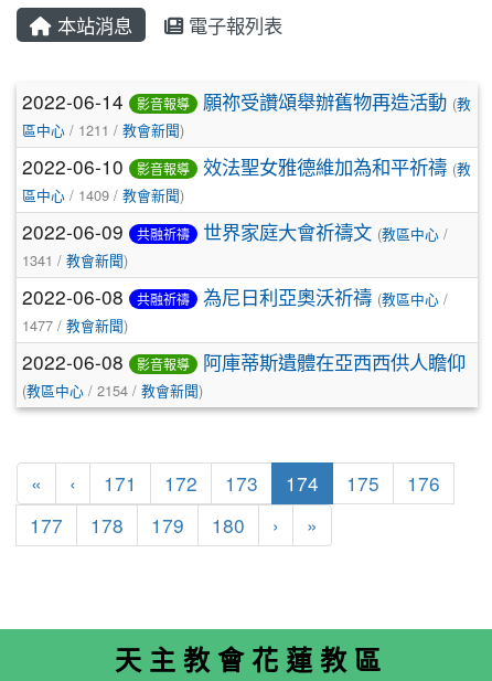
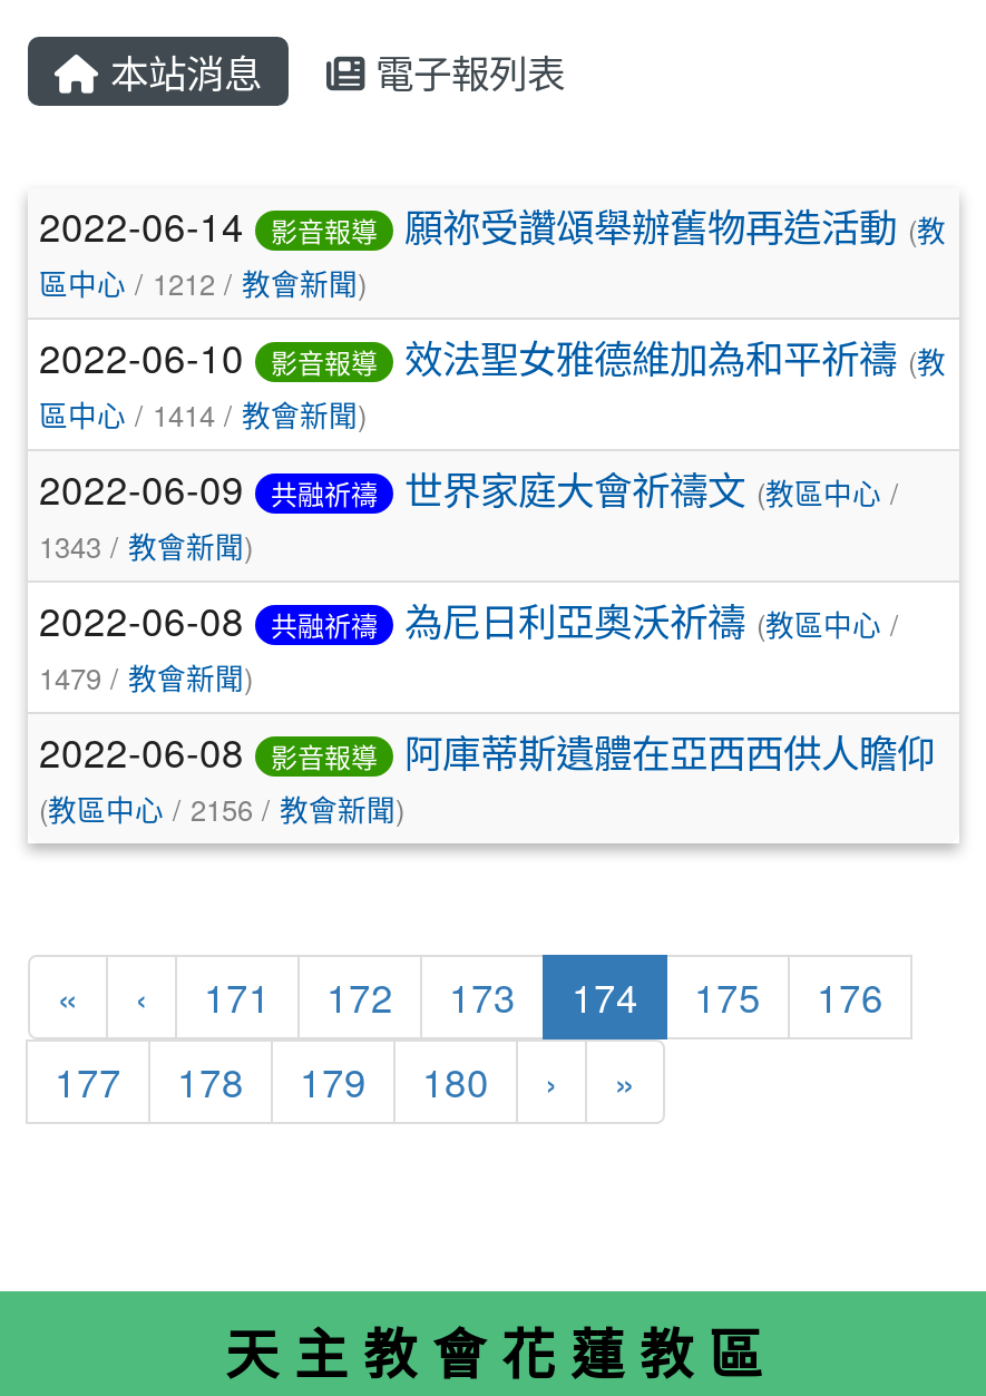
- 區中心/ 1211 /教會新聞)
+ 區中心/ 1212 /教會新聞)

- 區中心/ 1409 /教會新聞)
+ 區中心/ 1414 /教會新聞)

- 1341 /教會新聞)
+ 1343 /教會新聞)

- 1477 /教會新聞)
+ 1479 /教會新聞)

- (教區中心/ 2154 /教會新聞)
+ (教區中心/ 2156 /教會新聞)
